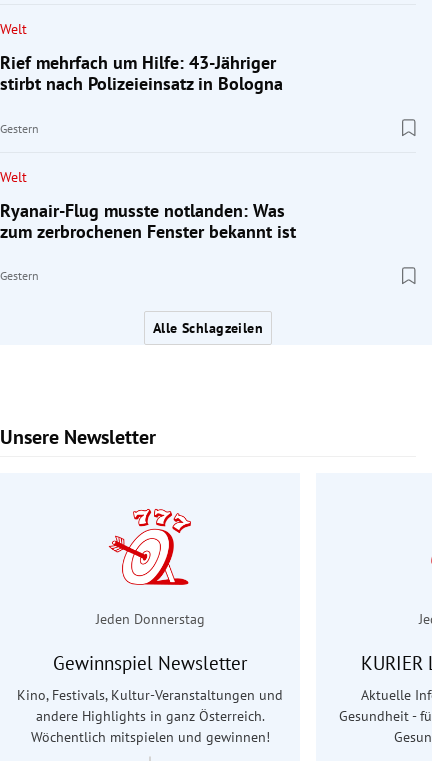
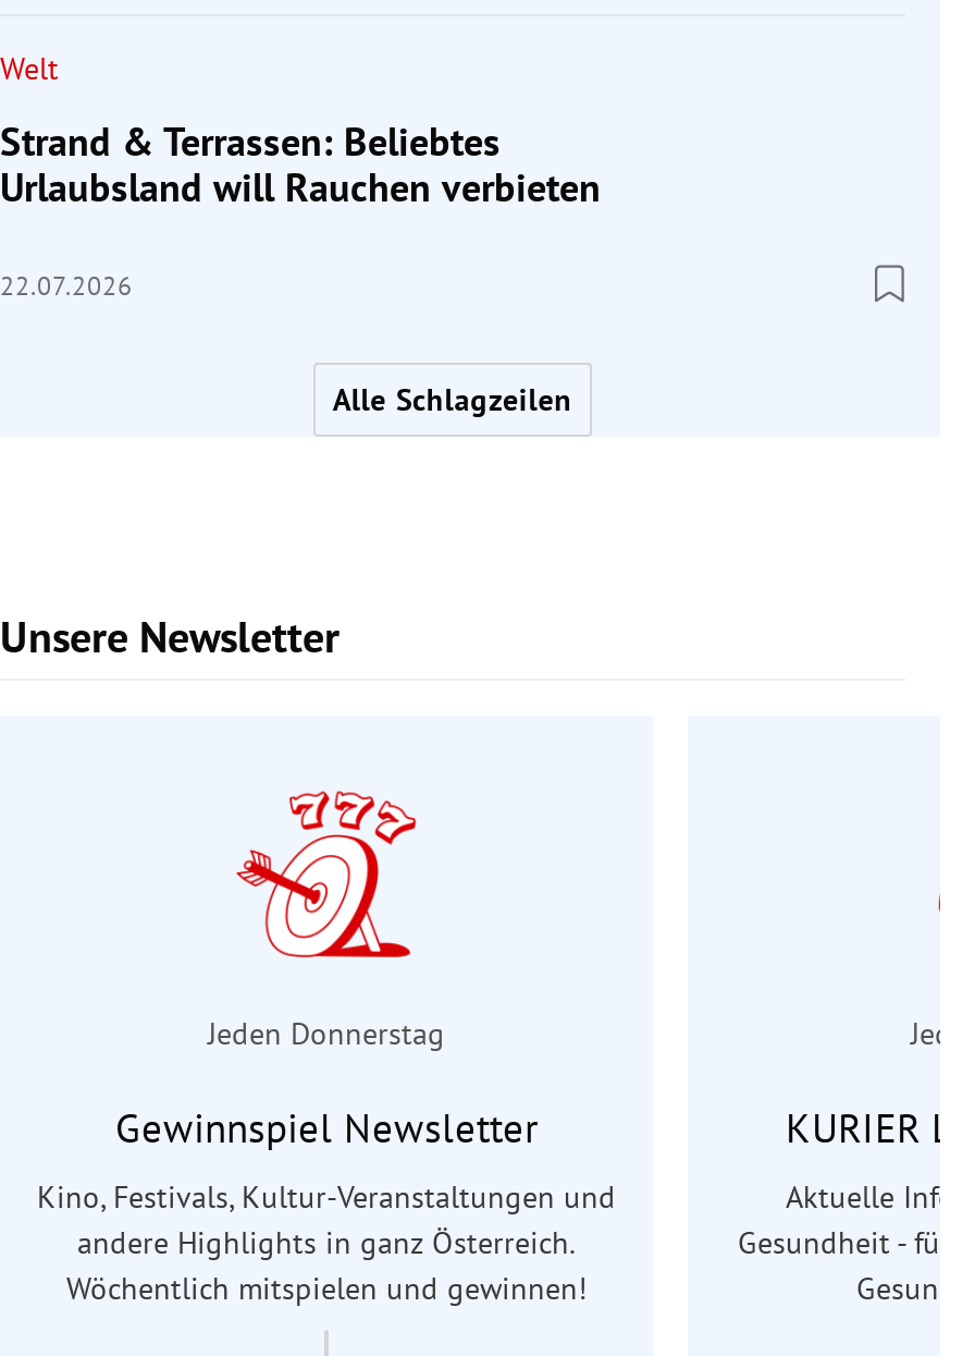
- Rief mehrfach um Hilfe: 43-Jähriger
- stirbt nach Polizeieinsatz in Bologna
- Gestern
- Welt
- Ryanair-Flug musste notlanden: Was
- zum zerbrochenen Fenster bekannt ist
- Gestern
+ Strand & Terrassen: Beliebtes
+ Urlaubsland will Rauchen verbieten
+ 22.07.2026
